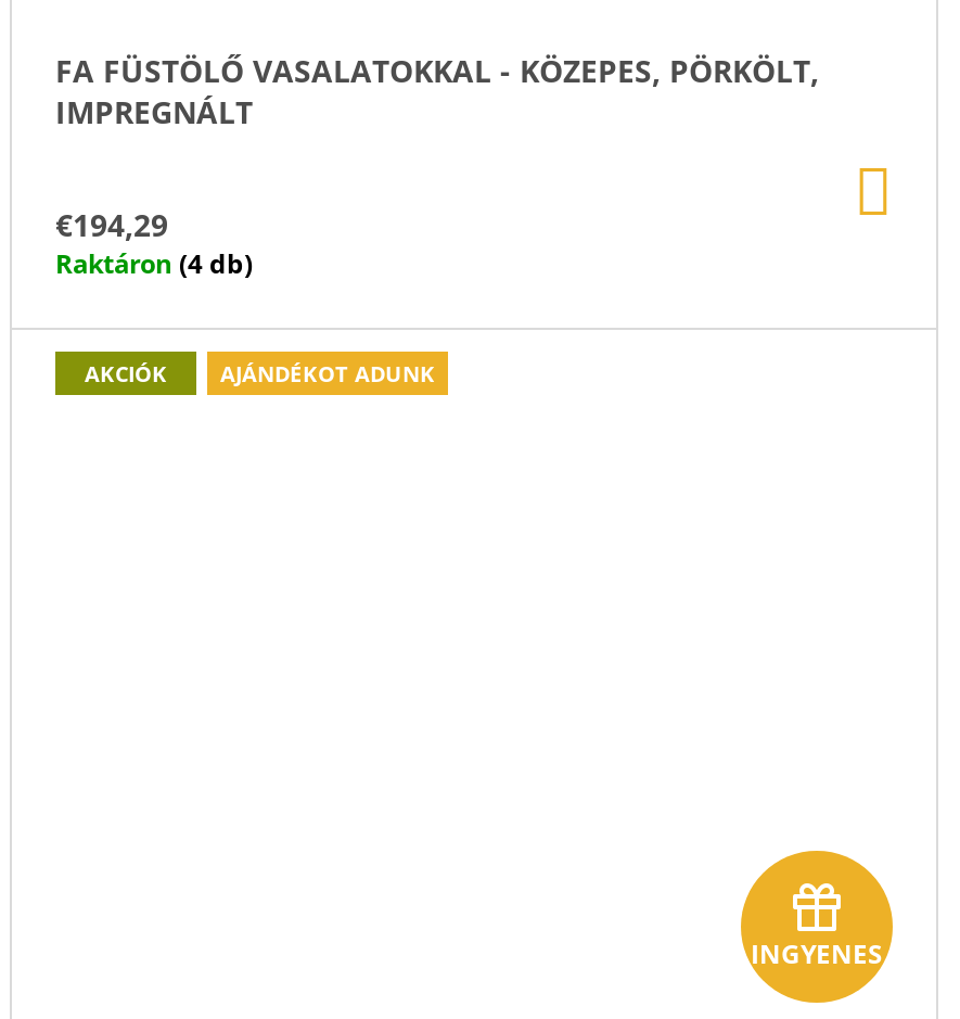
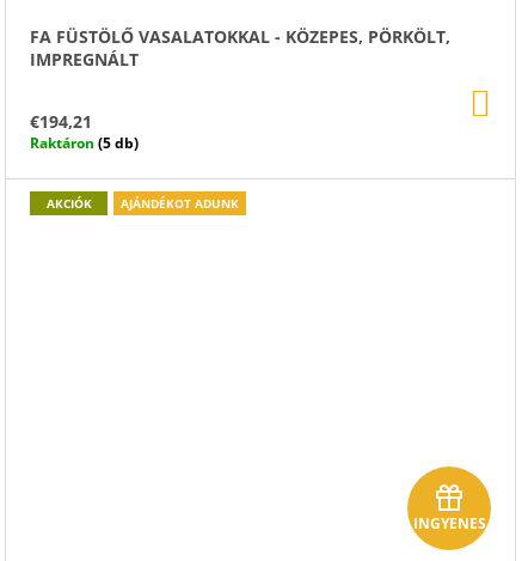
- €194,29
+ €194,21

- Raktáron (4 db)
+ Raktáron (5 db)
